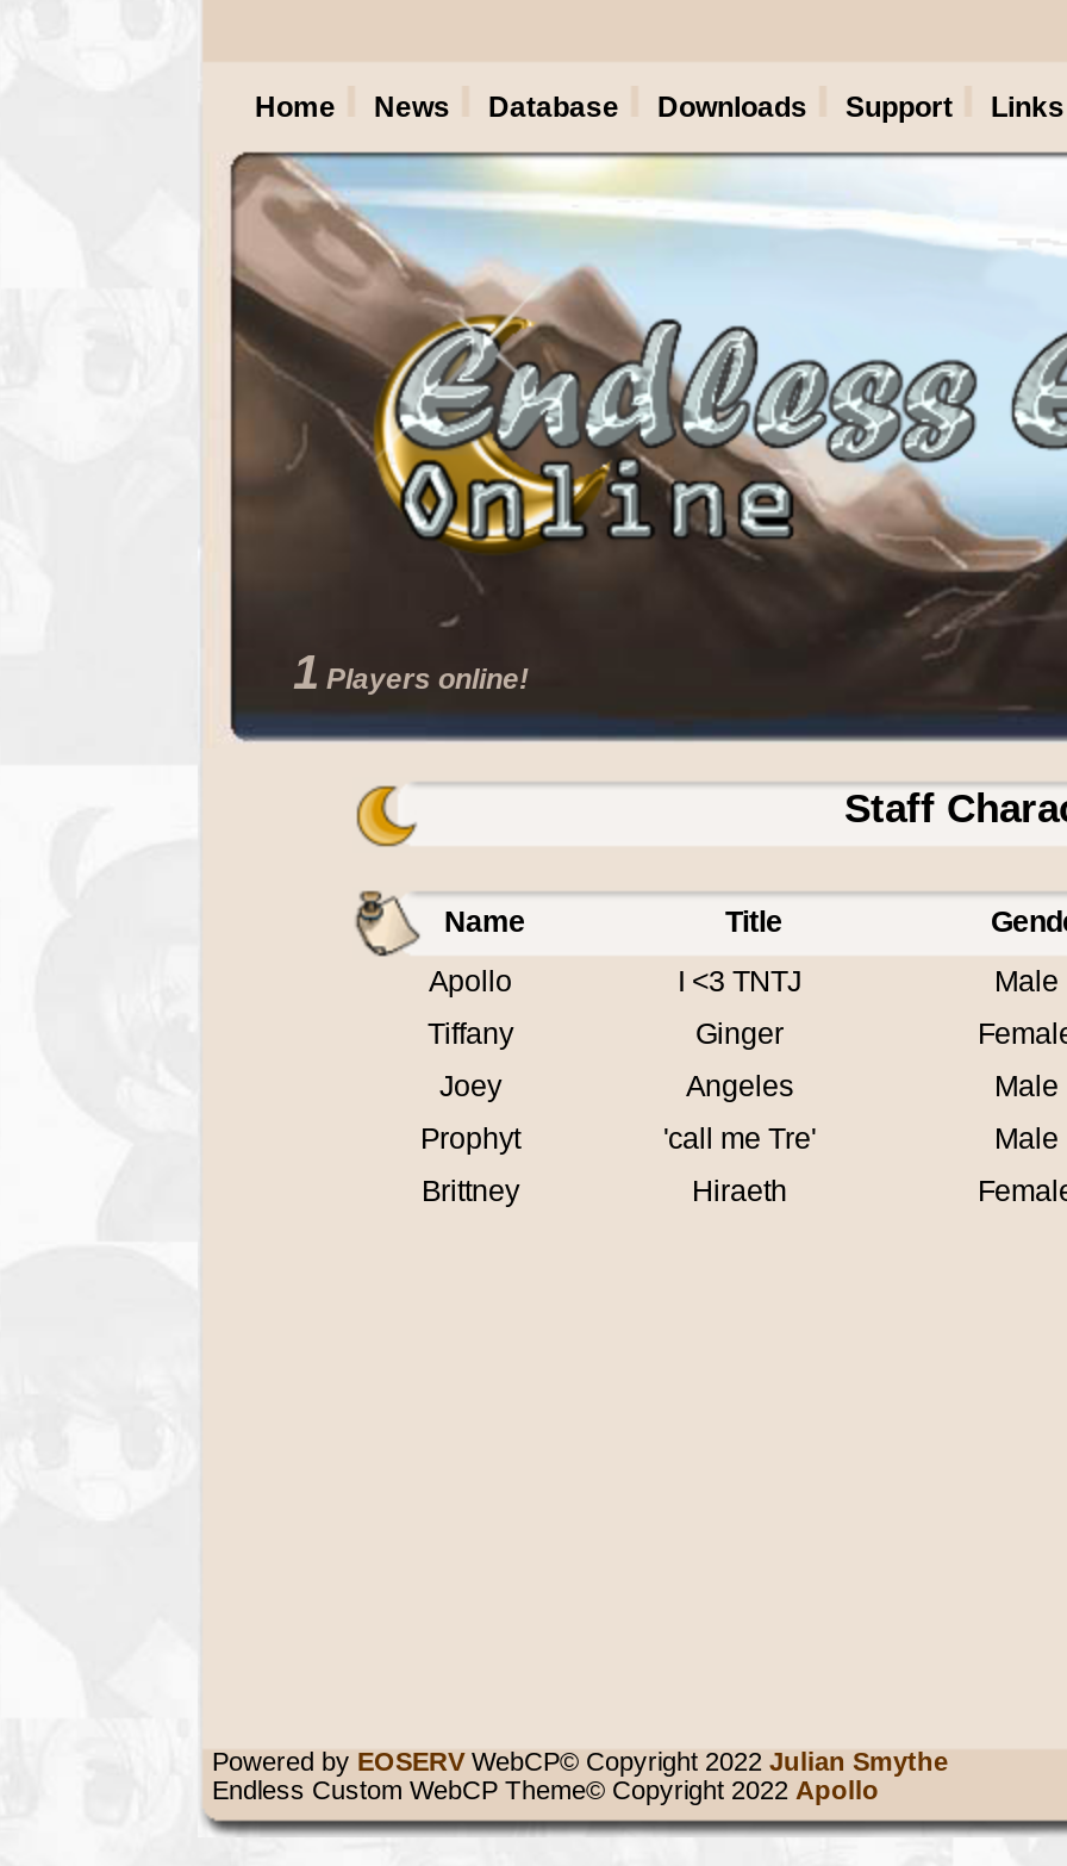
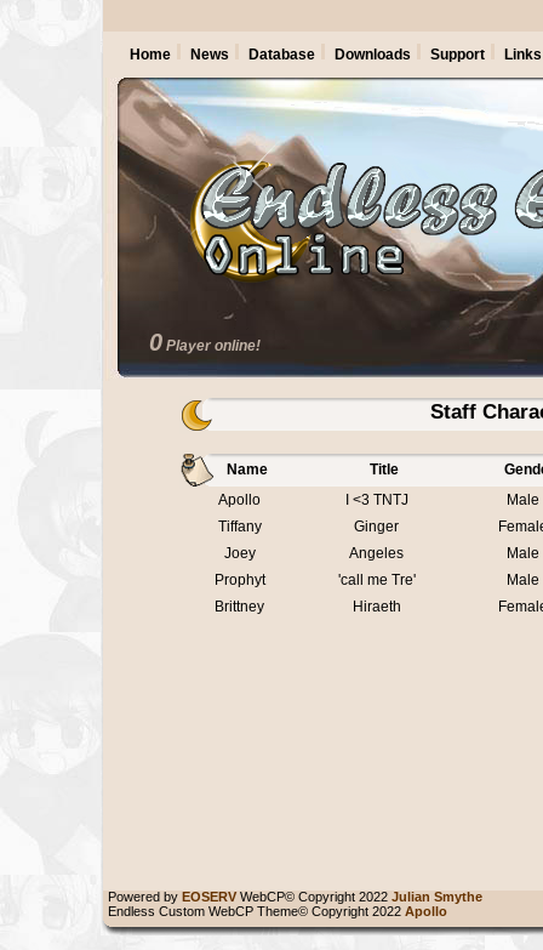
- 1 Players online!
+ 0 Player online!
